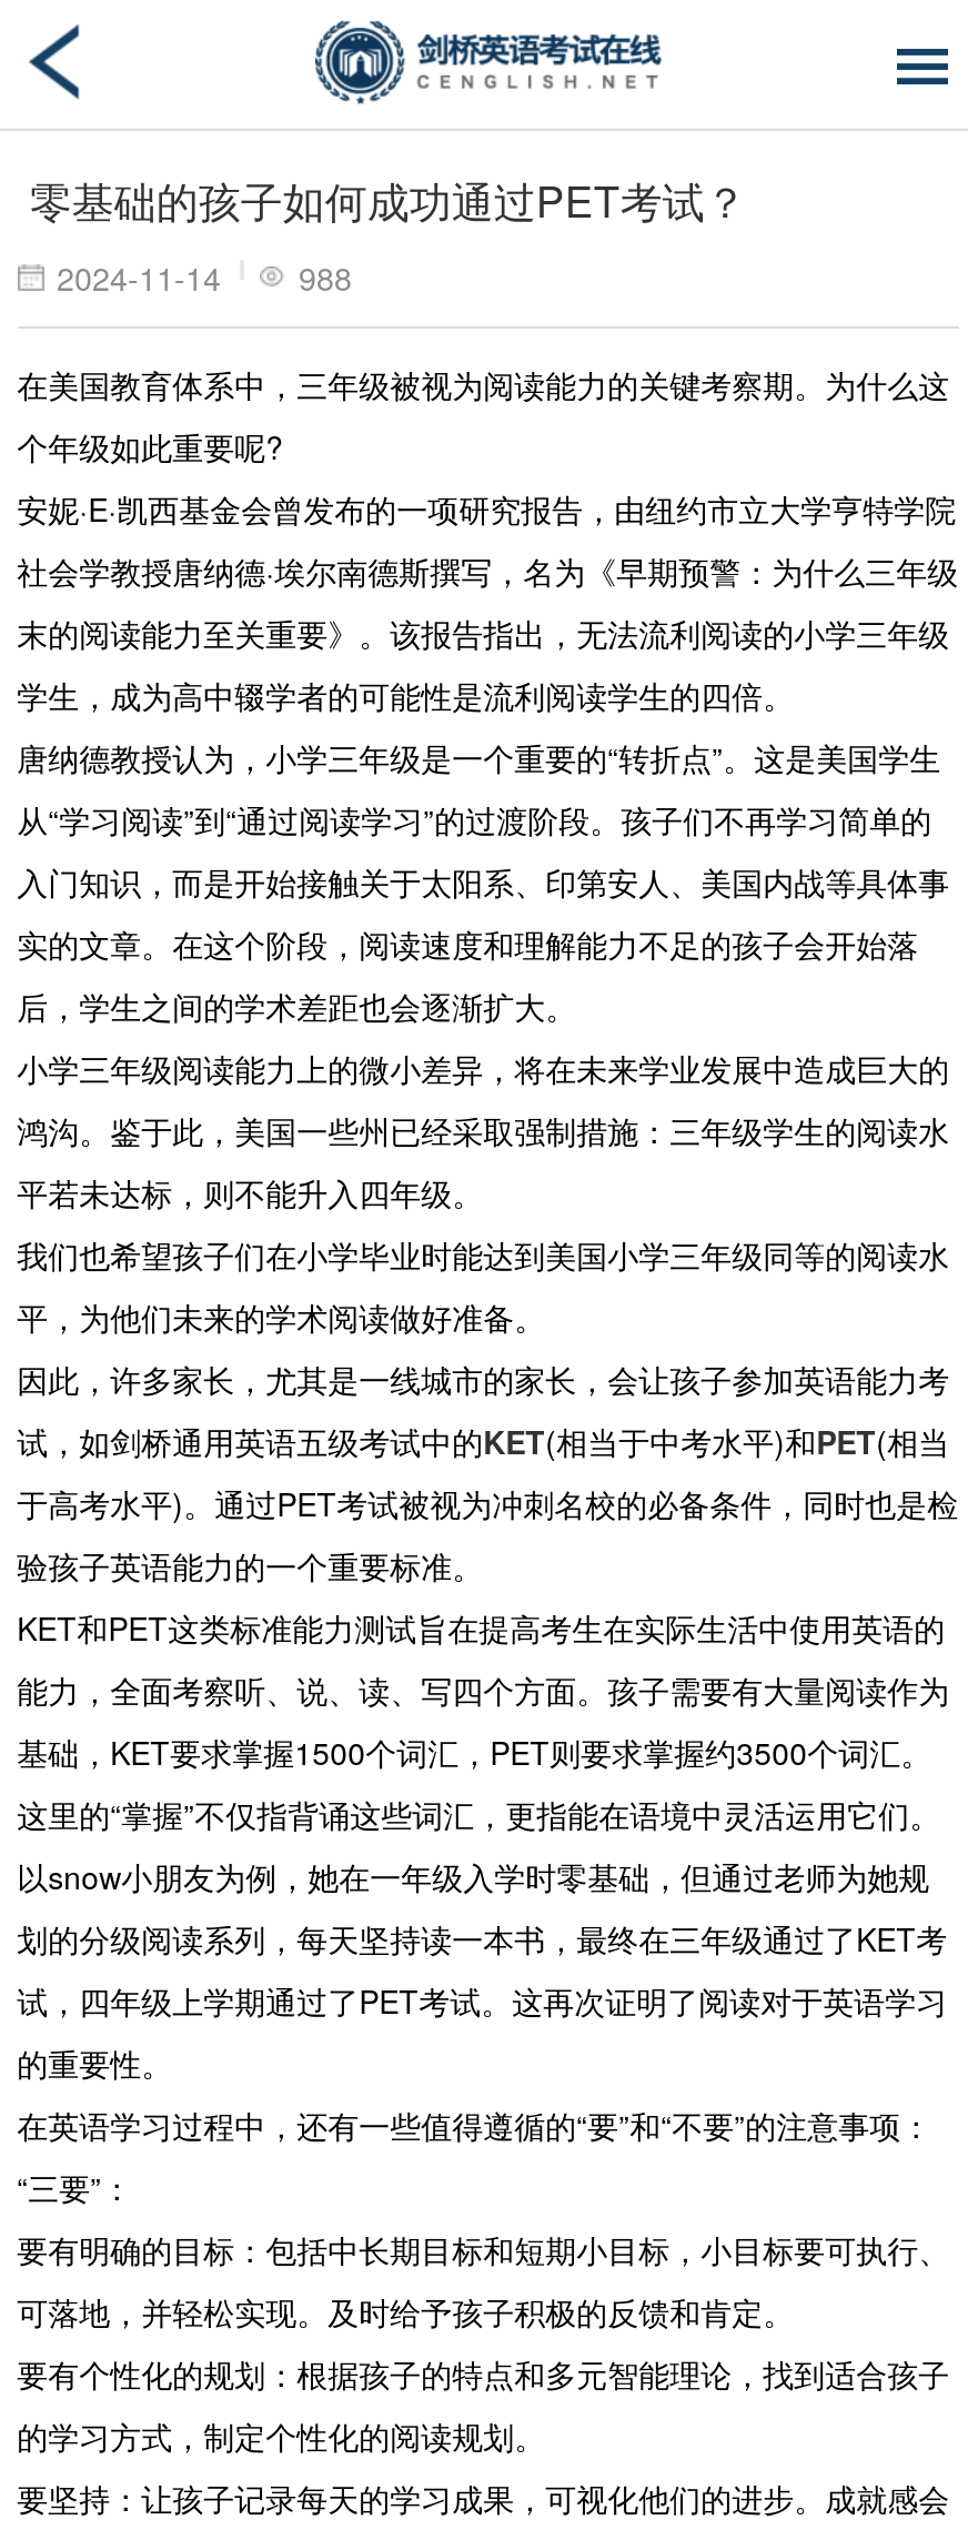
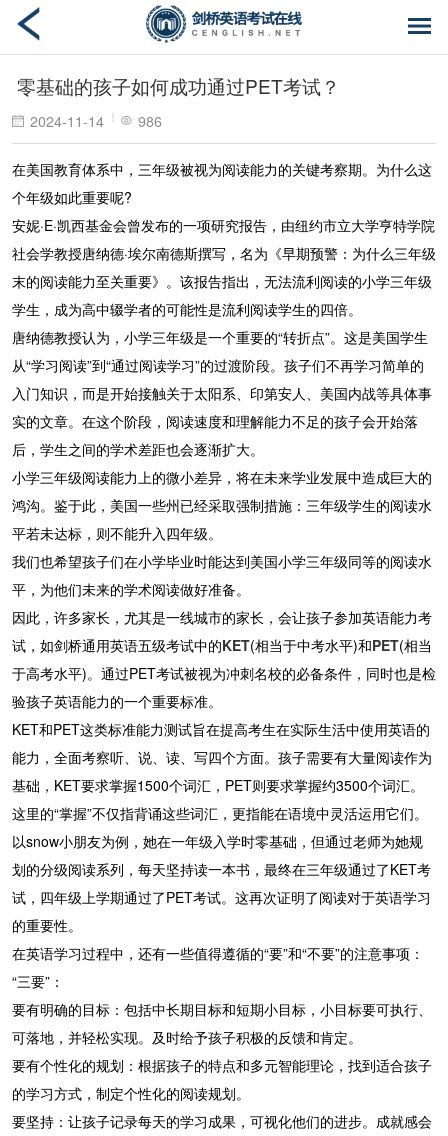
- 2024-11-14 988
+ 2024-11-14 986
